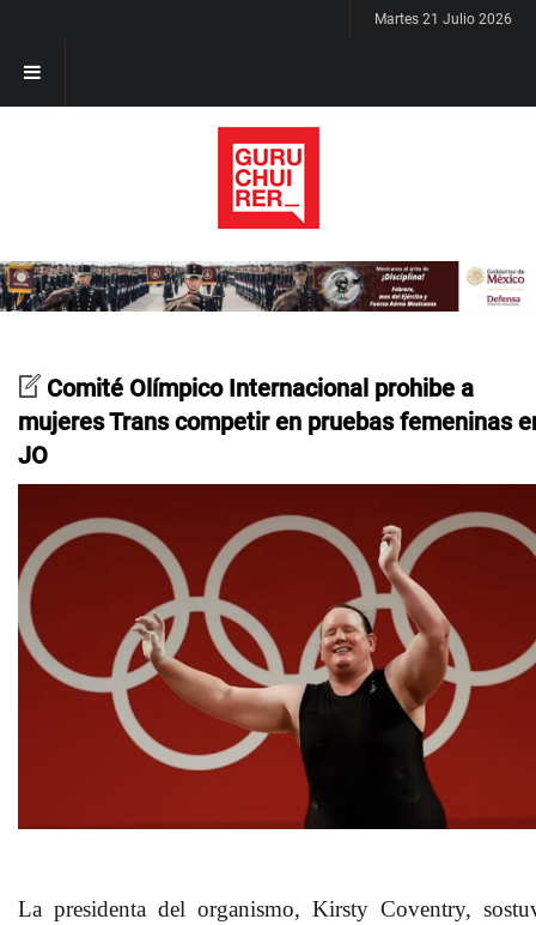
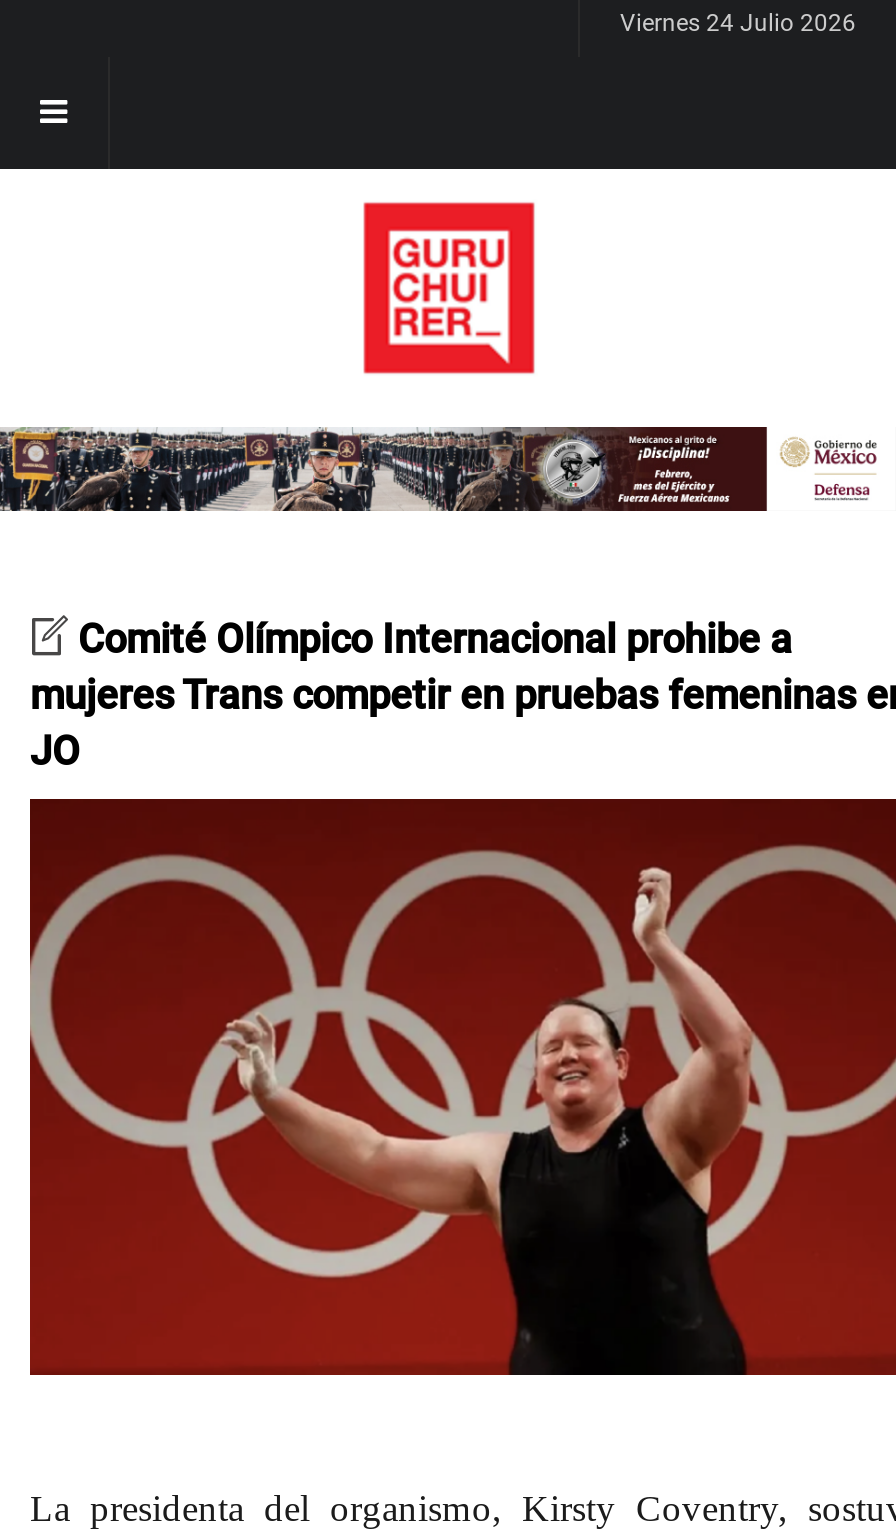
- Martes 21 Julio 2026
+ Viernes 24 Julio 2026
